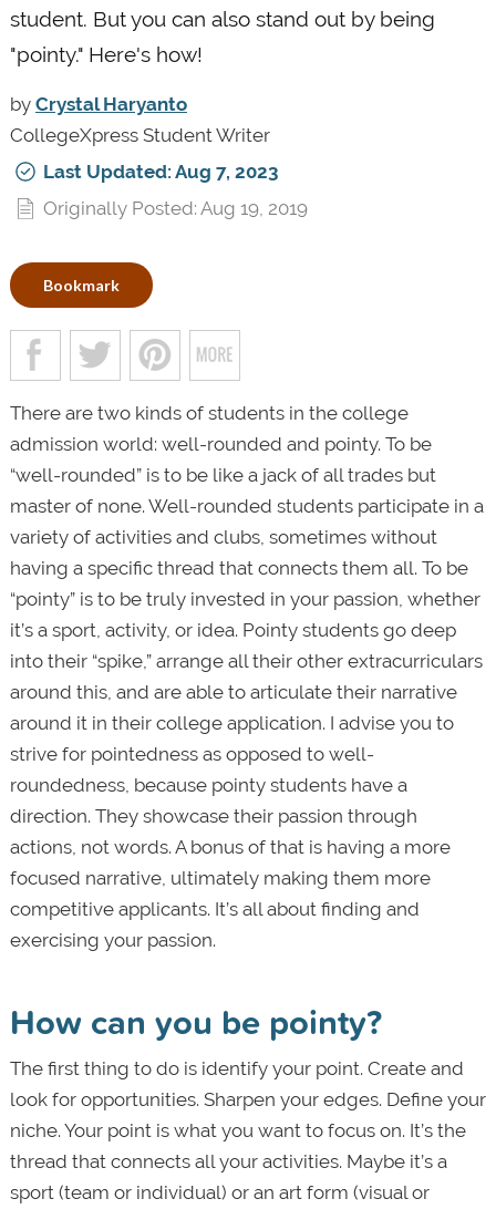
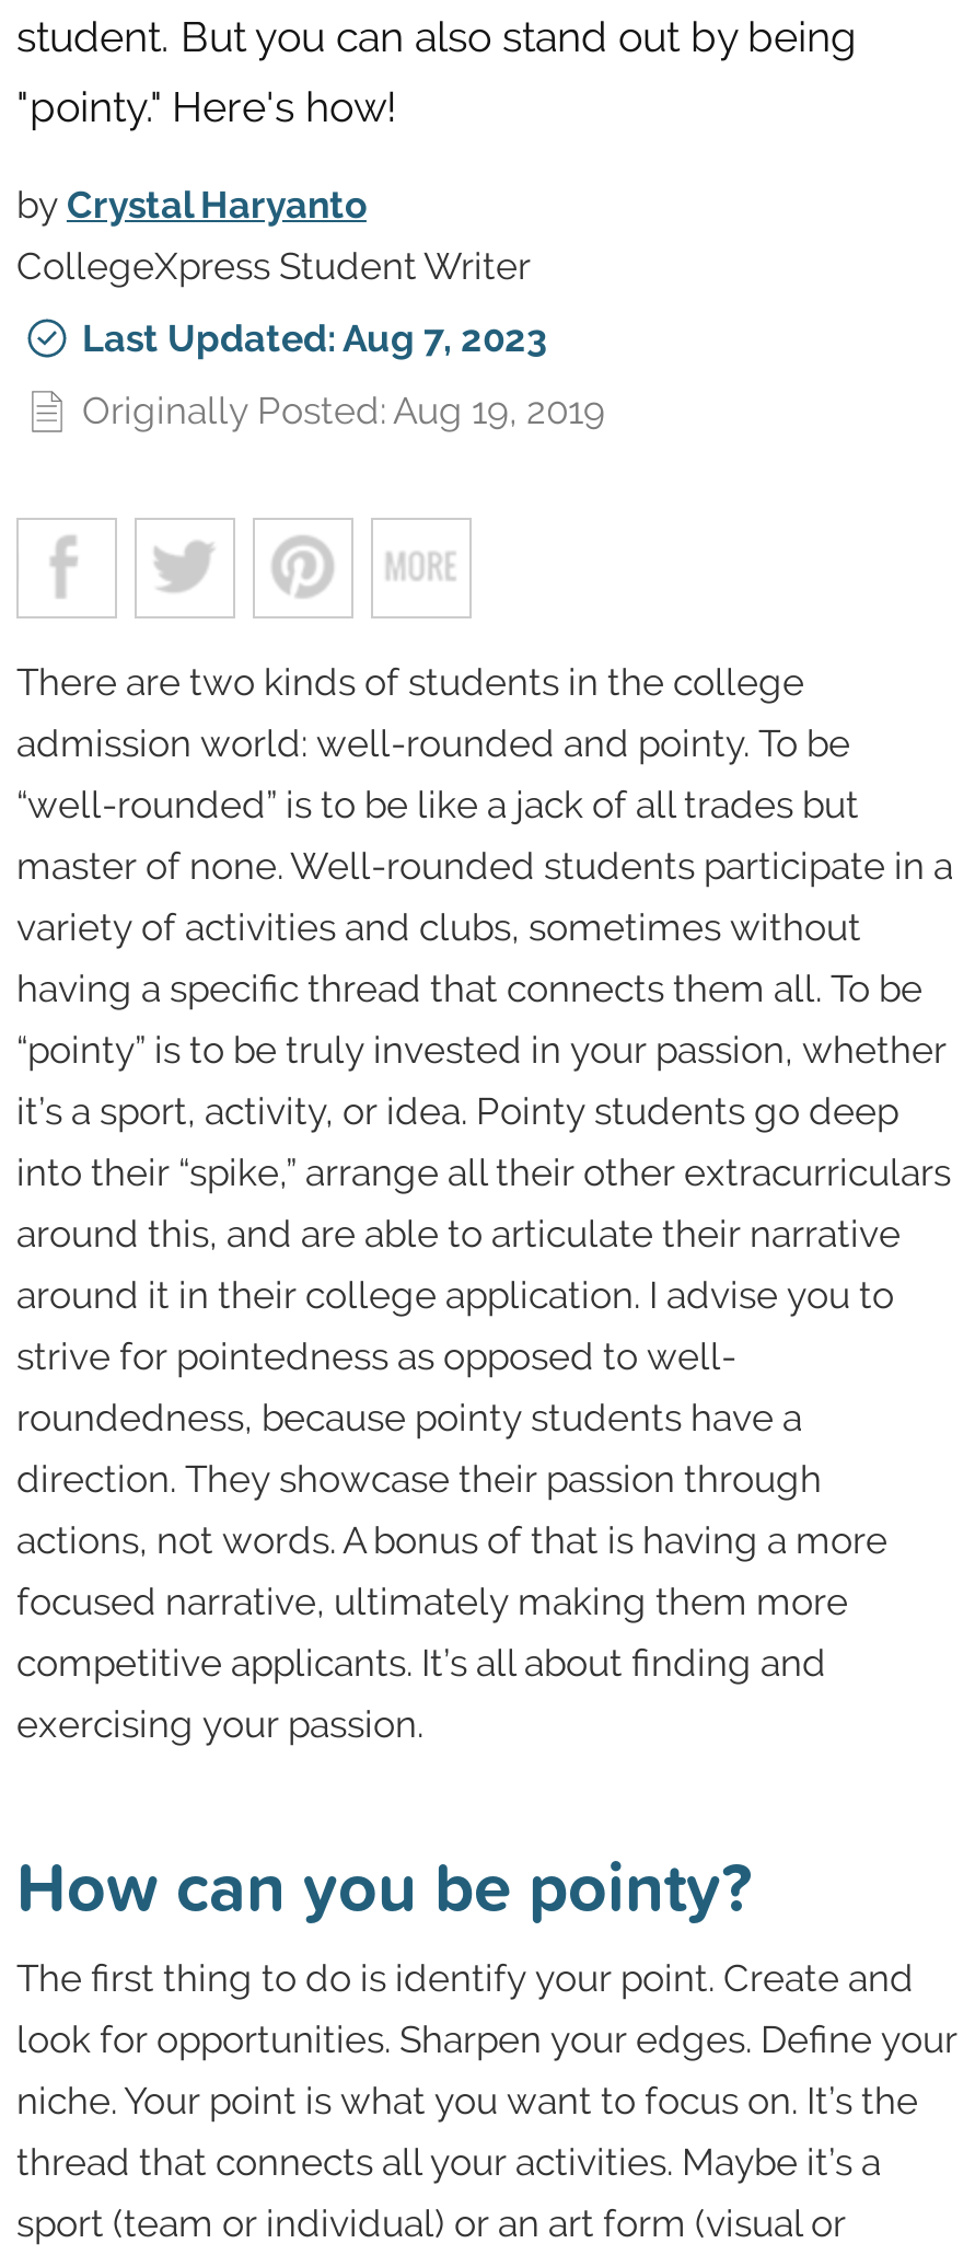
- Bookmark
